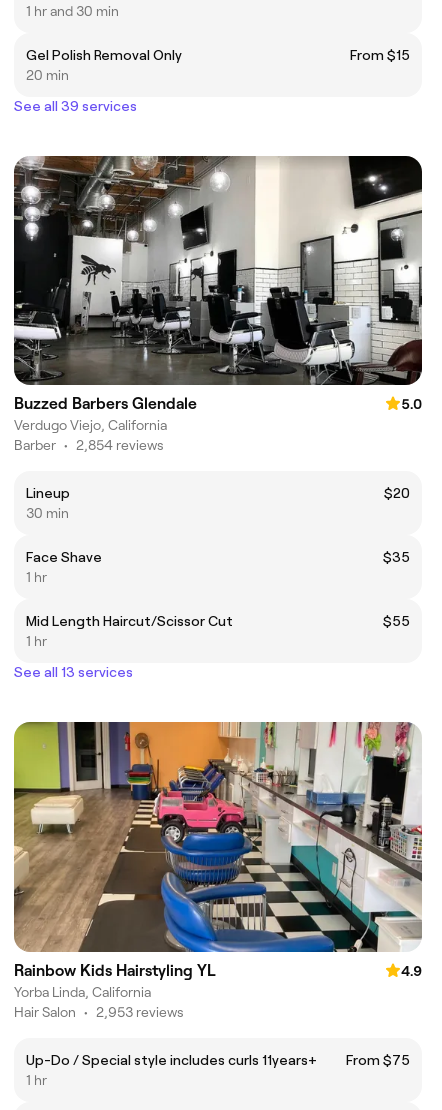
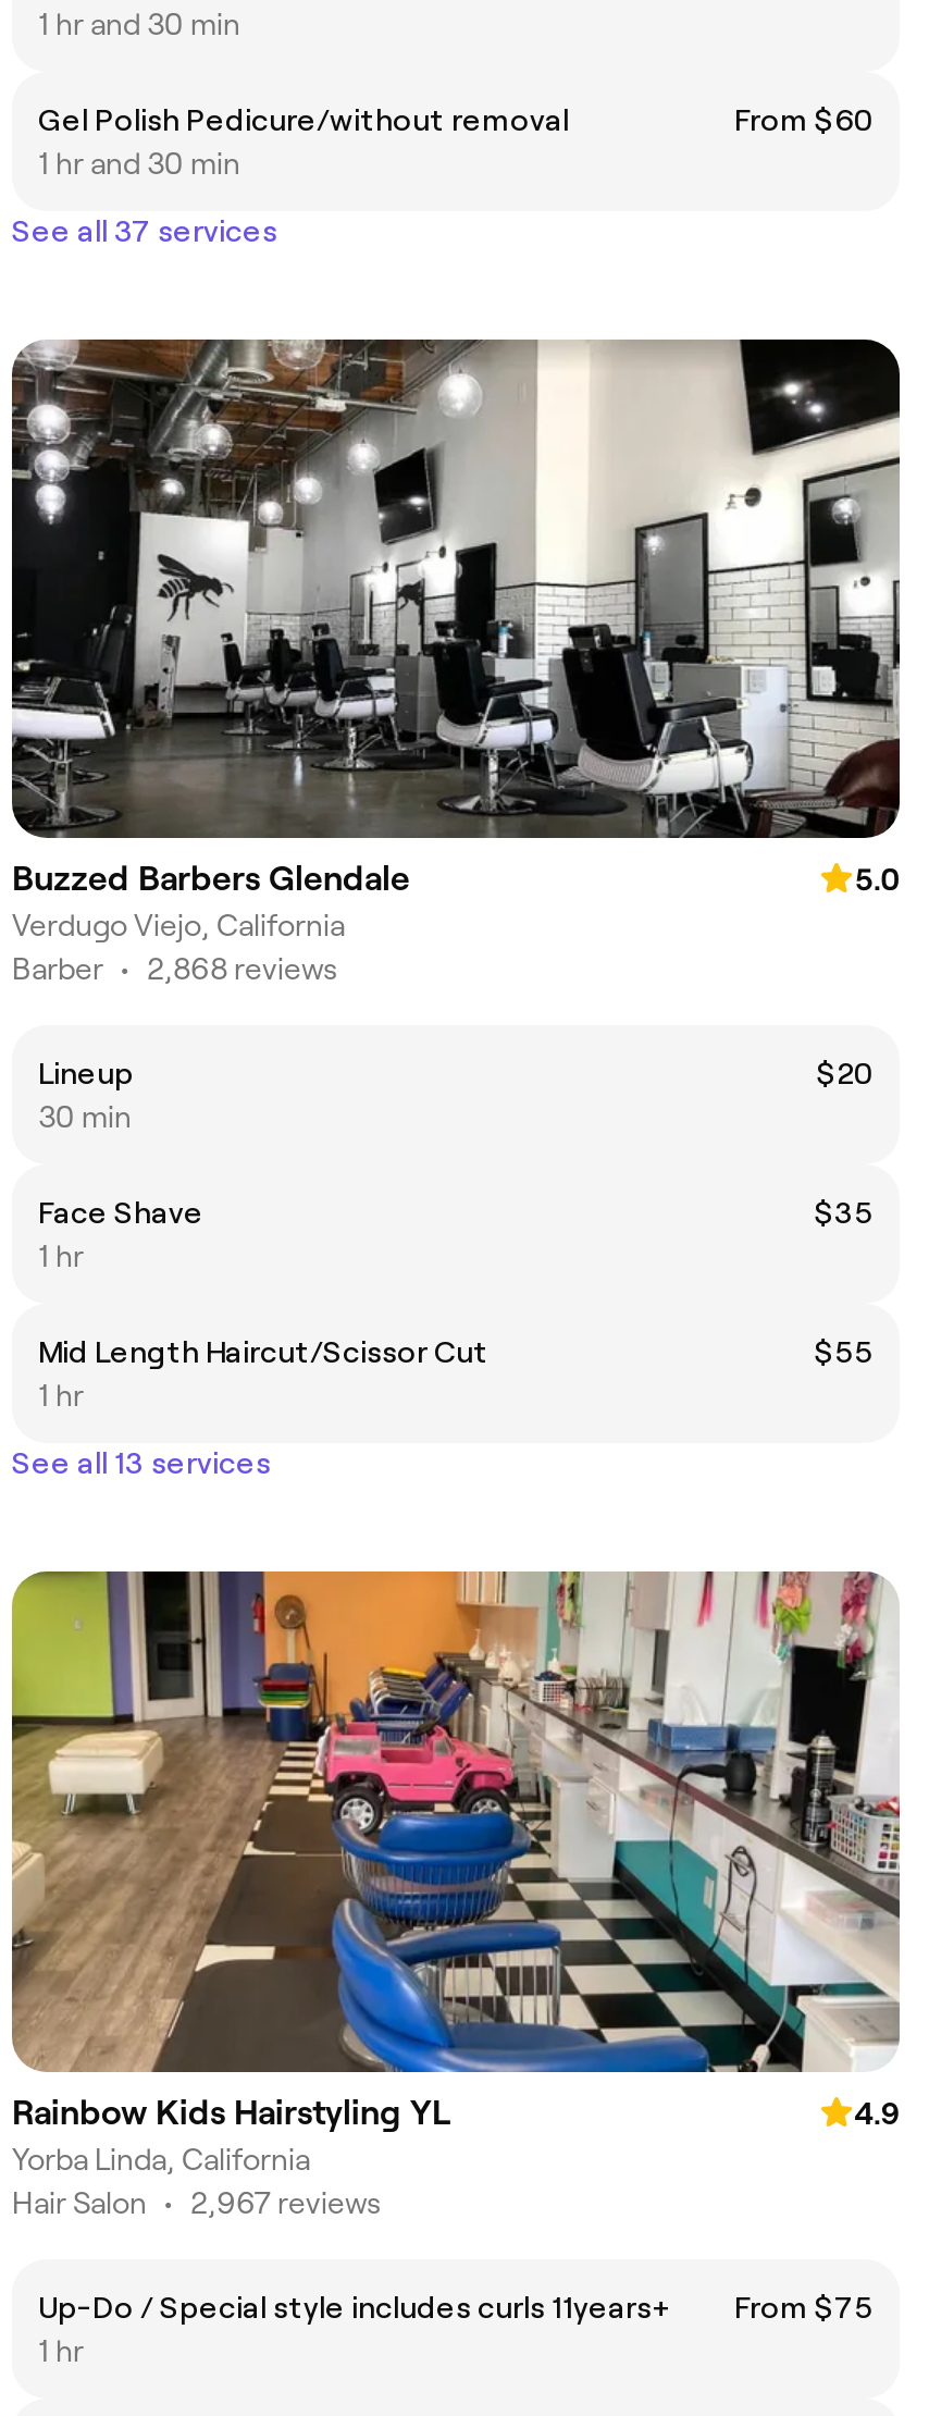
- Gel Polish Removal Only
- From $15
- 20 min
+ Gel Polish Pedicure/without removal
+ From $60
+ 1 hr and 30 min

- See all 39 services
+ See all 37 services

- Barber • 2,854 reviews
+ Barber • 2,868 reviews

- Hair Salon • 2,953 reviews
+ Hair Salon • 2,967 reviews
